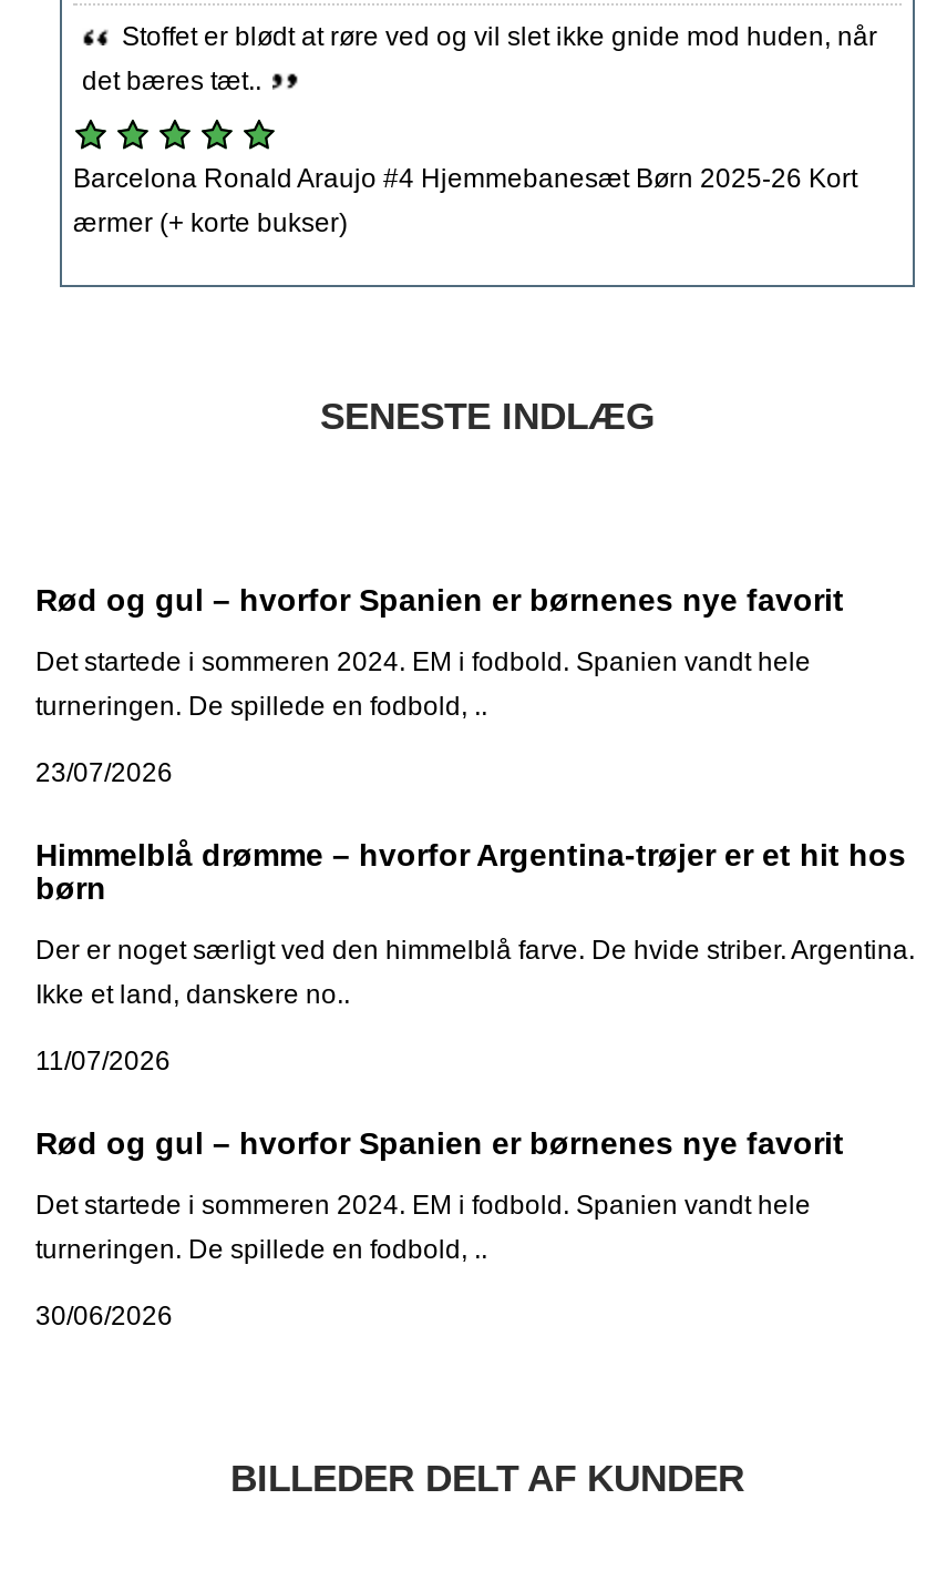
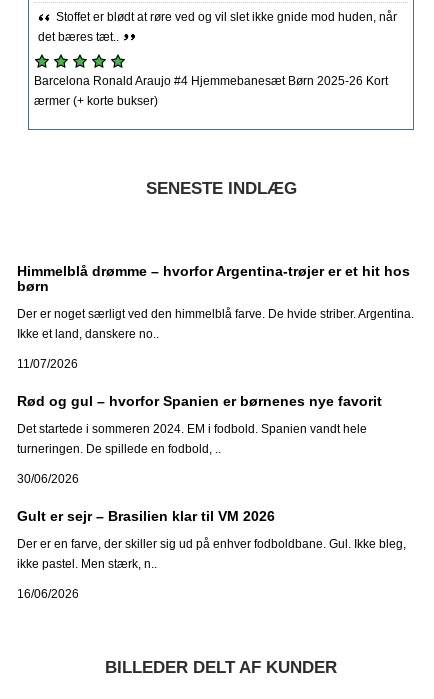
- Rød og gul – hvorfor Spanien er børnenes nye favorit
- Det startede i sommeren 2024. EM i fodbold. Spanien vandt hele
- turneringen. De spillede en fodbold, ..
- 23/07/2026

moved up: Himmelblå drømme – hvorfor Argentina-trøjer er et hit hos | børn | Der er noget særligt ved den himmelblå farve. De hvide striber. Argentina. | ... | turneringen. De spillede en fodbold, .. | 30/06/2026

+ Gult er sejr – Brasilien klar til VM 2026
+ Der er en farve, der skiller sig ud på enhver fodboldbane. Gul. Ikke bleg,
+ ikke pastel. Men stærk, n..
+ 16/06/2026
